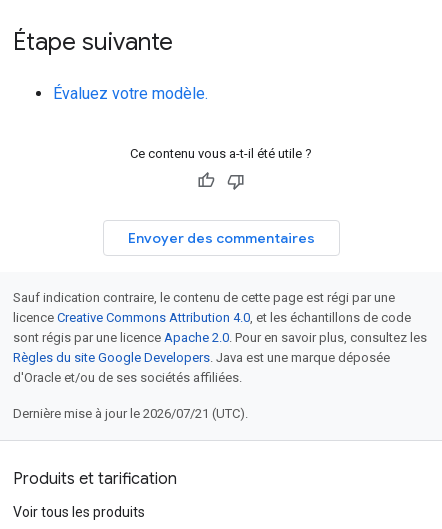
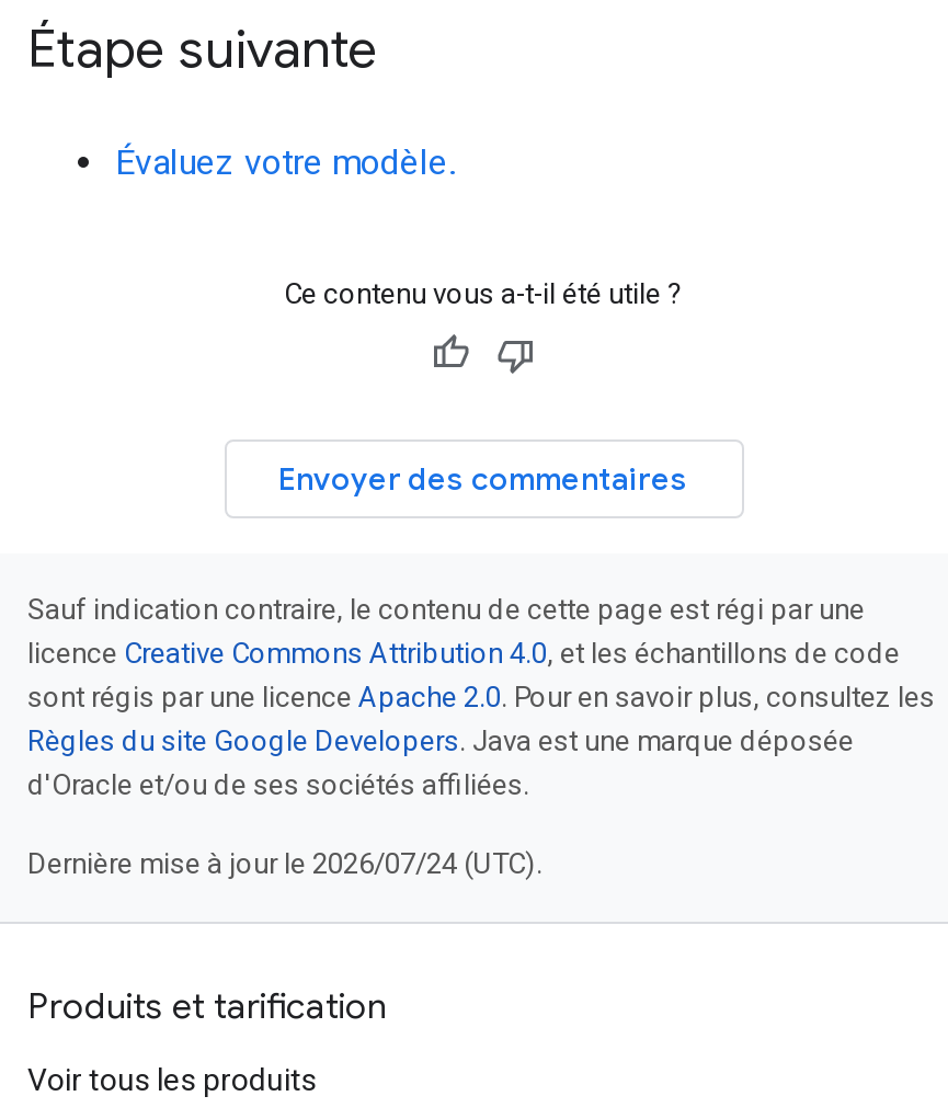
- Dernière mise à jour le 2026/07/21 (UTC).
+ Dernière mise à jour le 2026/07/24 (UTC).
